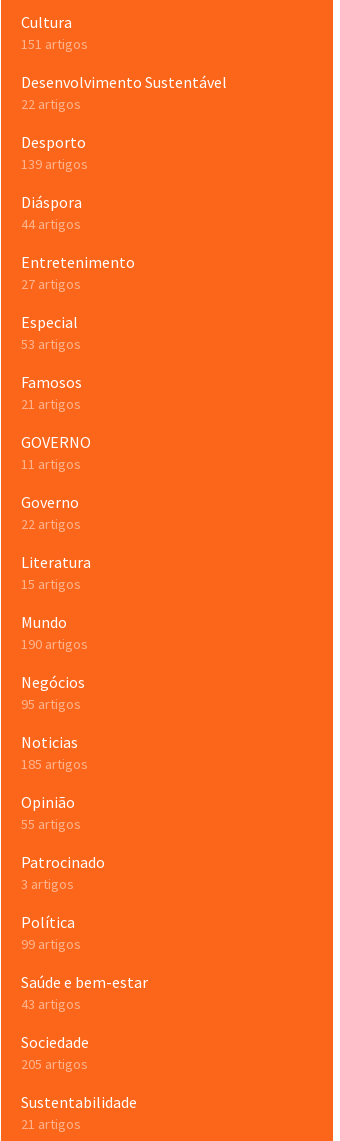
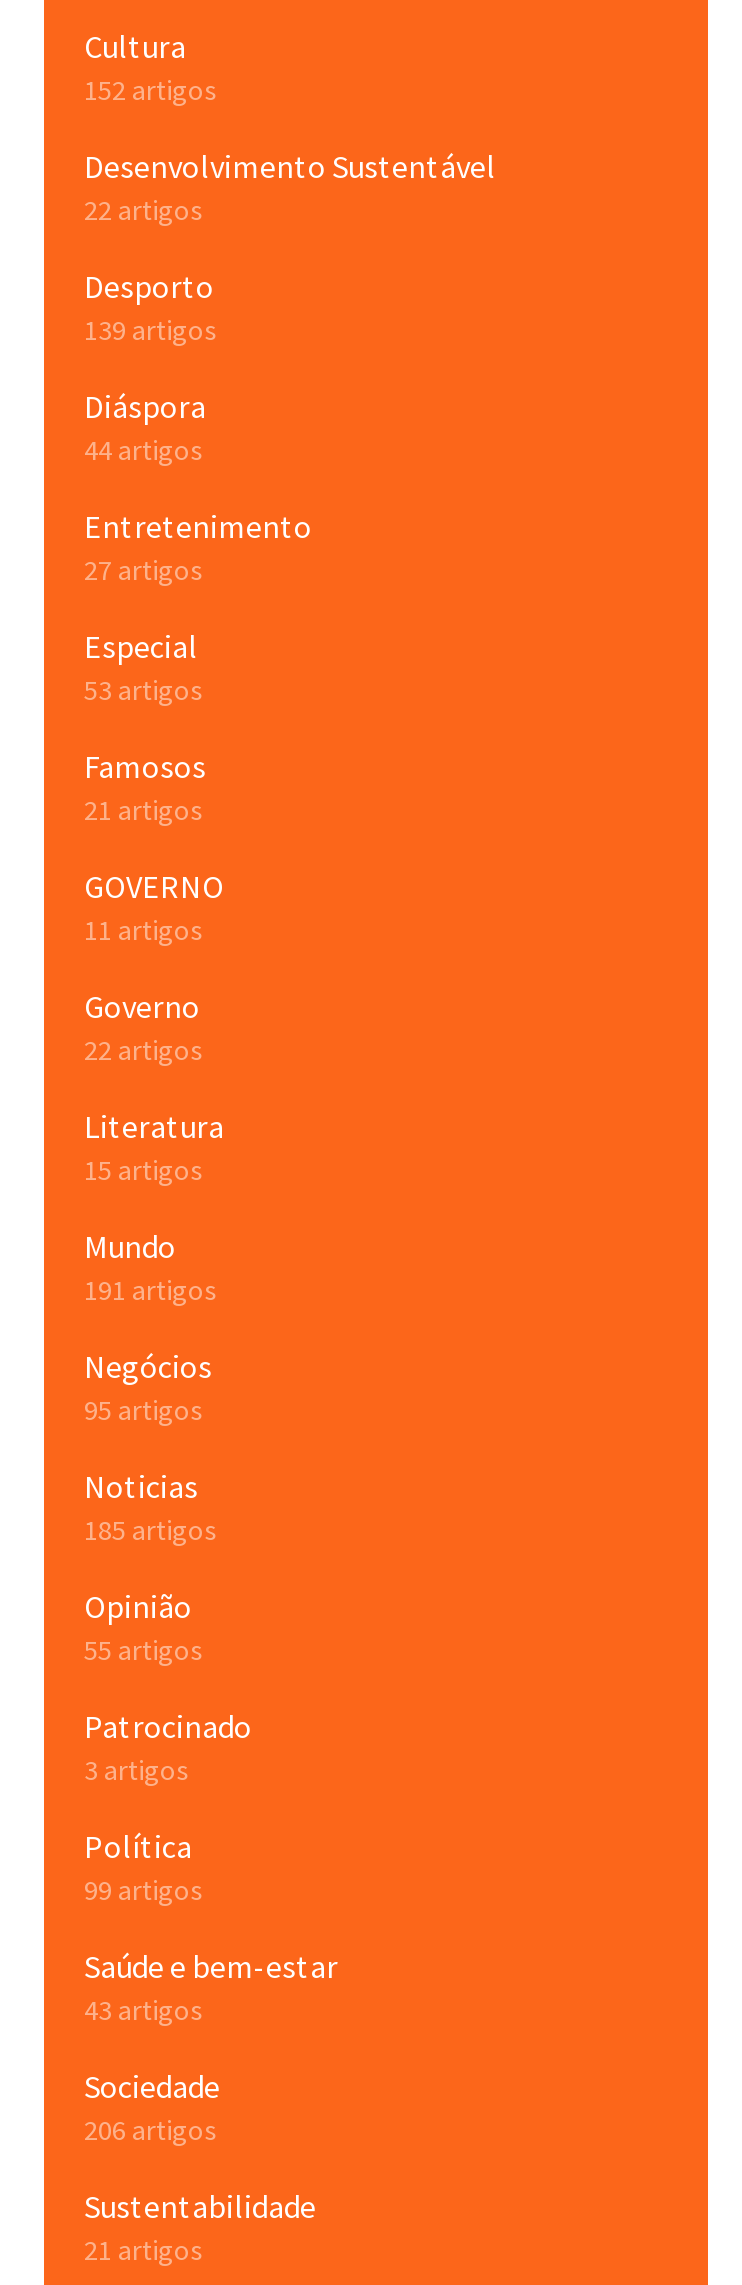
- 151 artigos
+ 152 artigos

- 190 artigos
+ 191 artigos

- 205 artigos
+ 206 artigos
